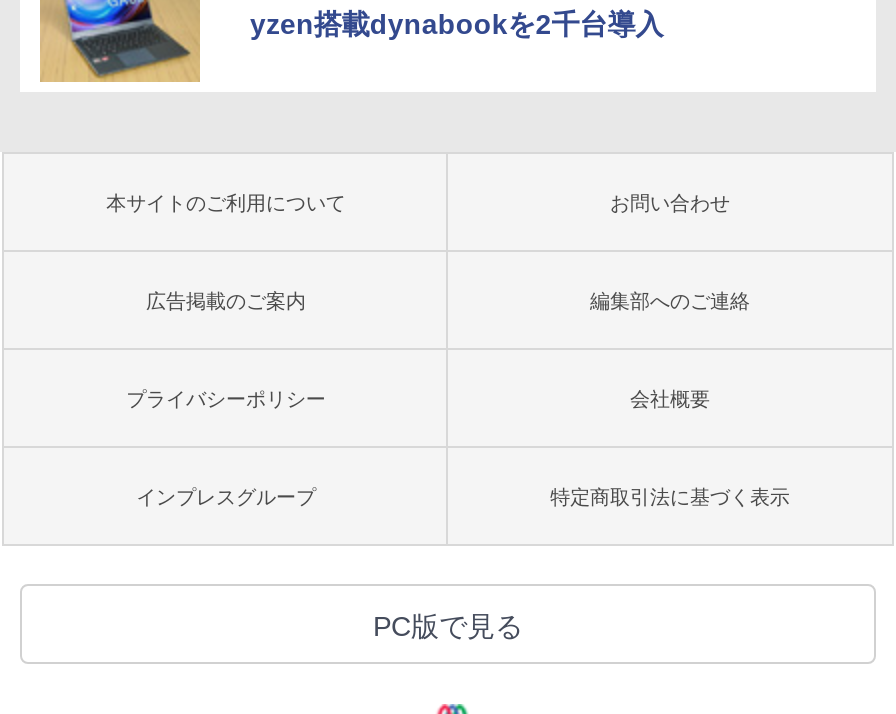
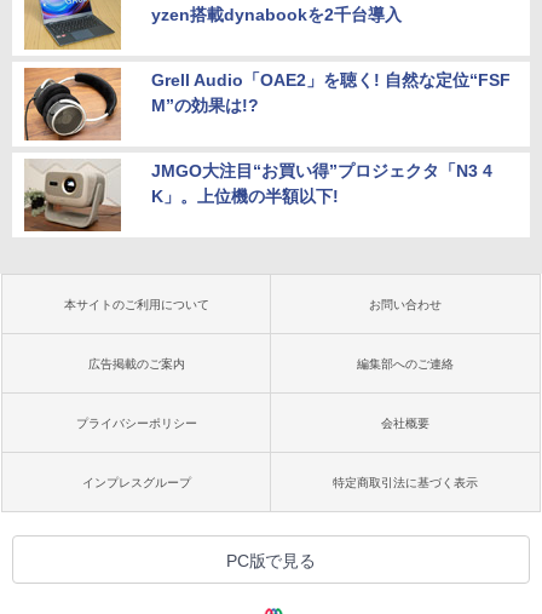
+ [image]

+ [image]
+ Grell Audio「OAE2」を聴く! 自然な定位“FSF
+ M”の効果は!?
+ JMGO大注目“お買い得”プロジェクタ「N3 4
+ K」。上位機の半額以下!
